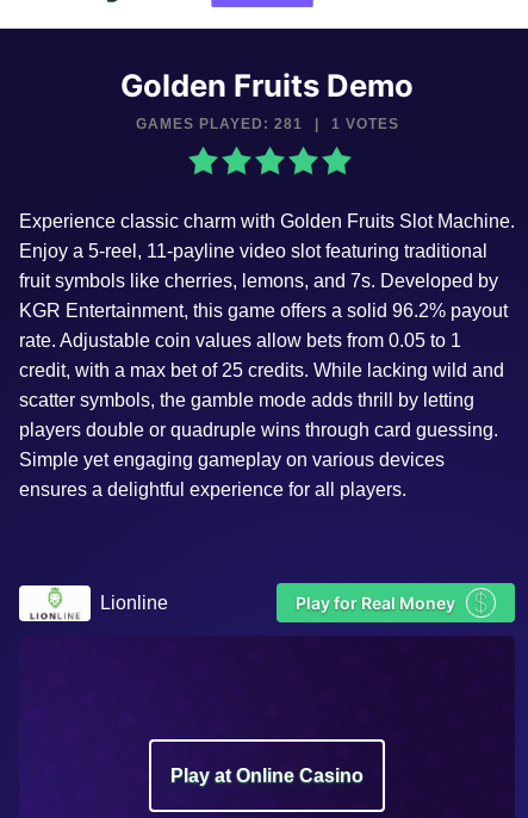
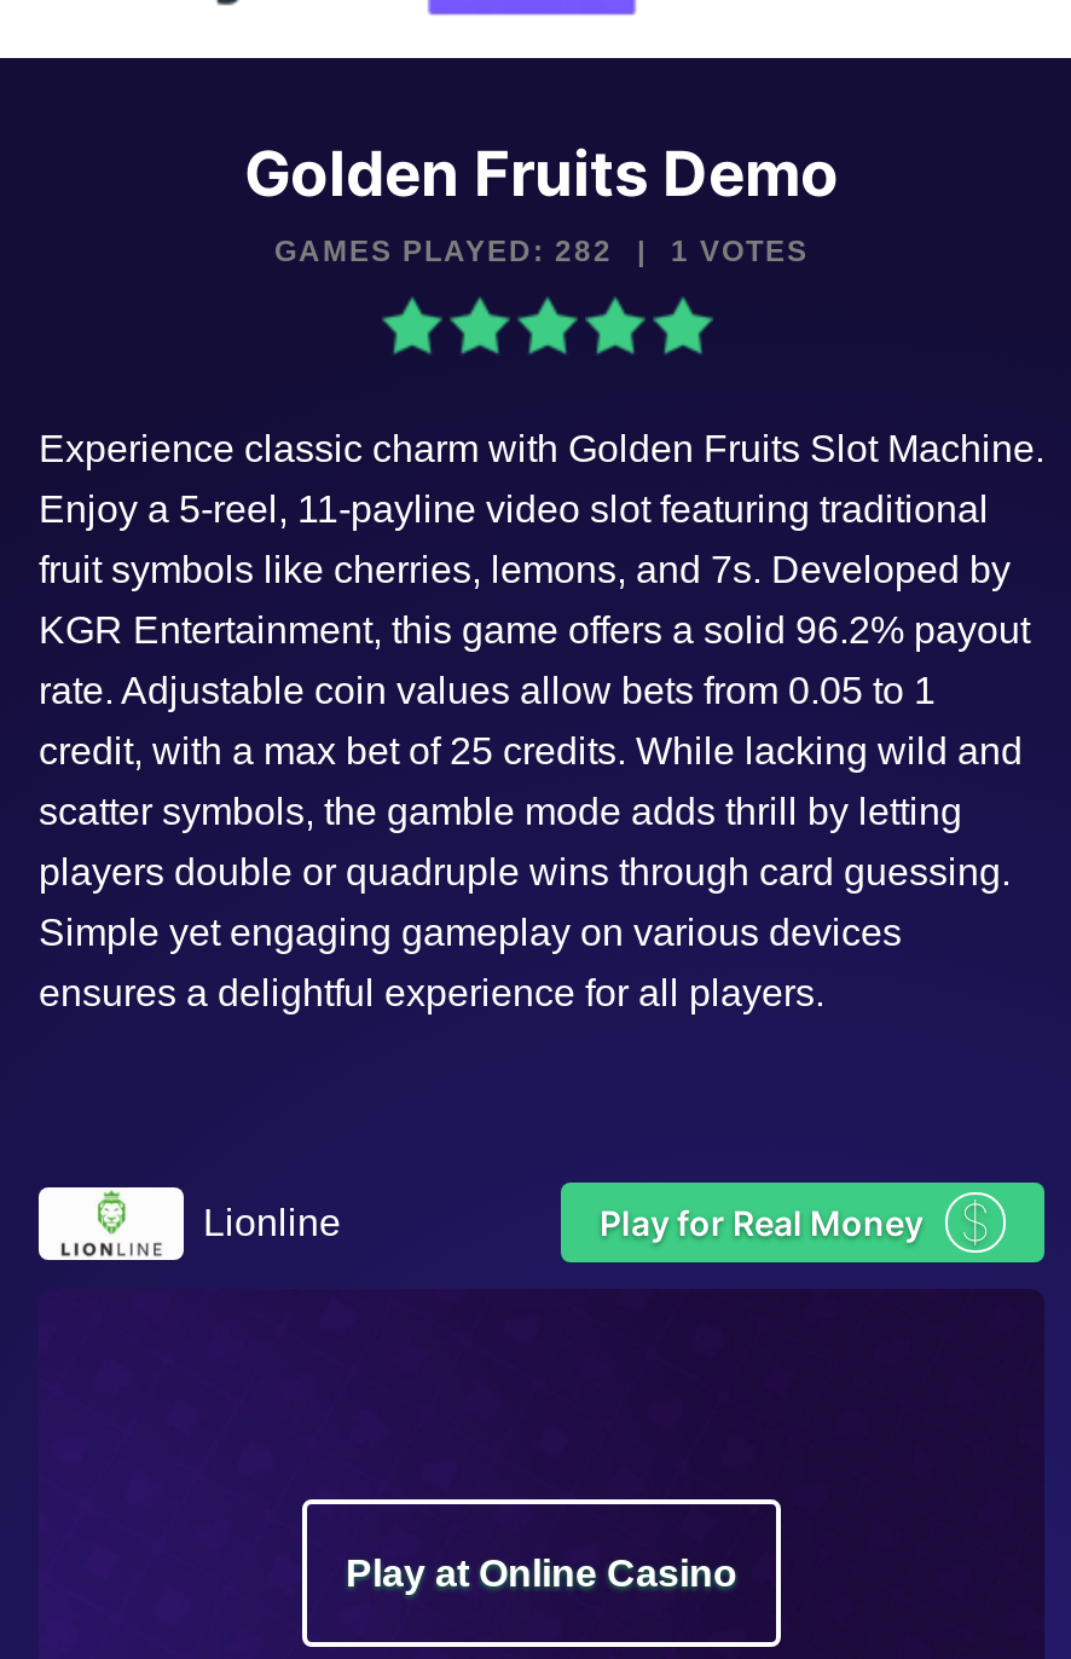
- GAMES PLAYED: 281
+ GAMES PLAYED: 282
